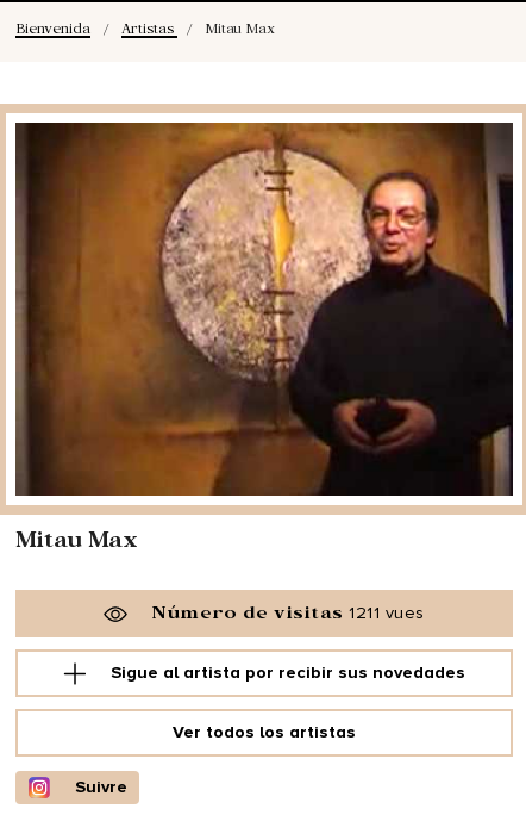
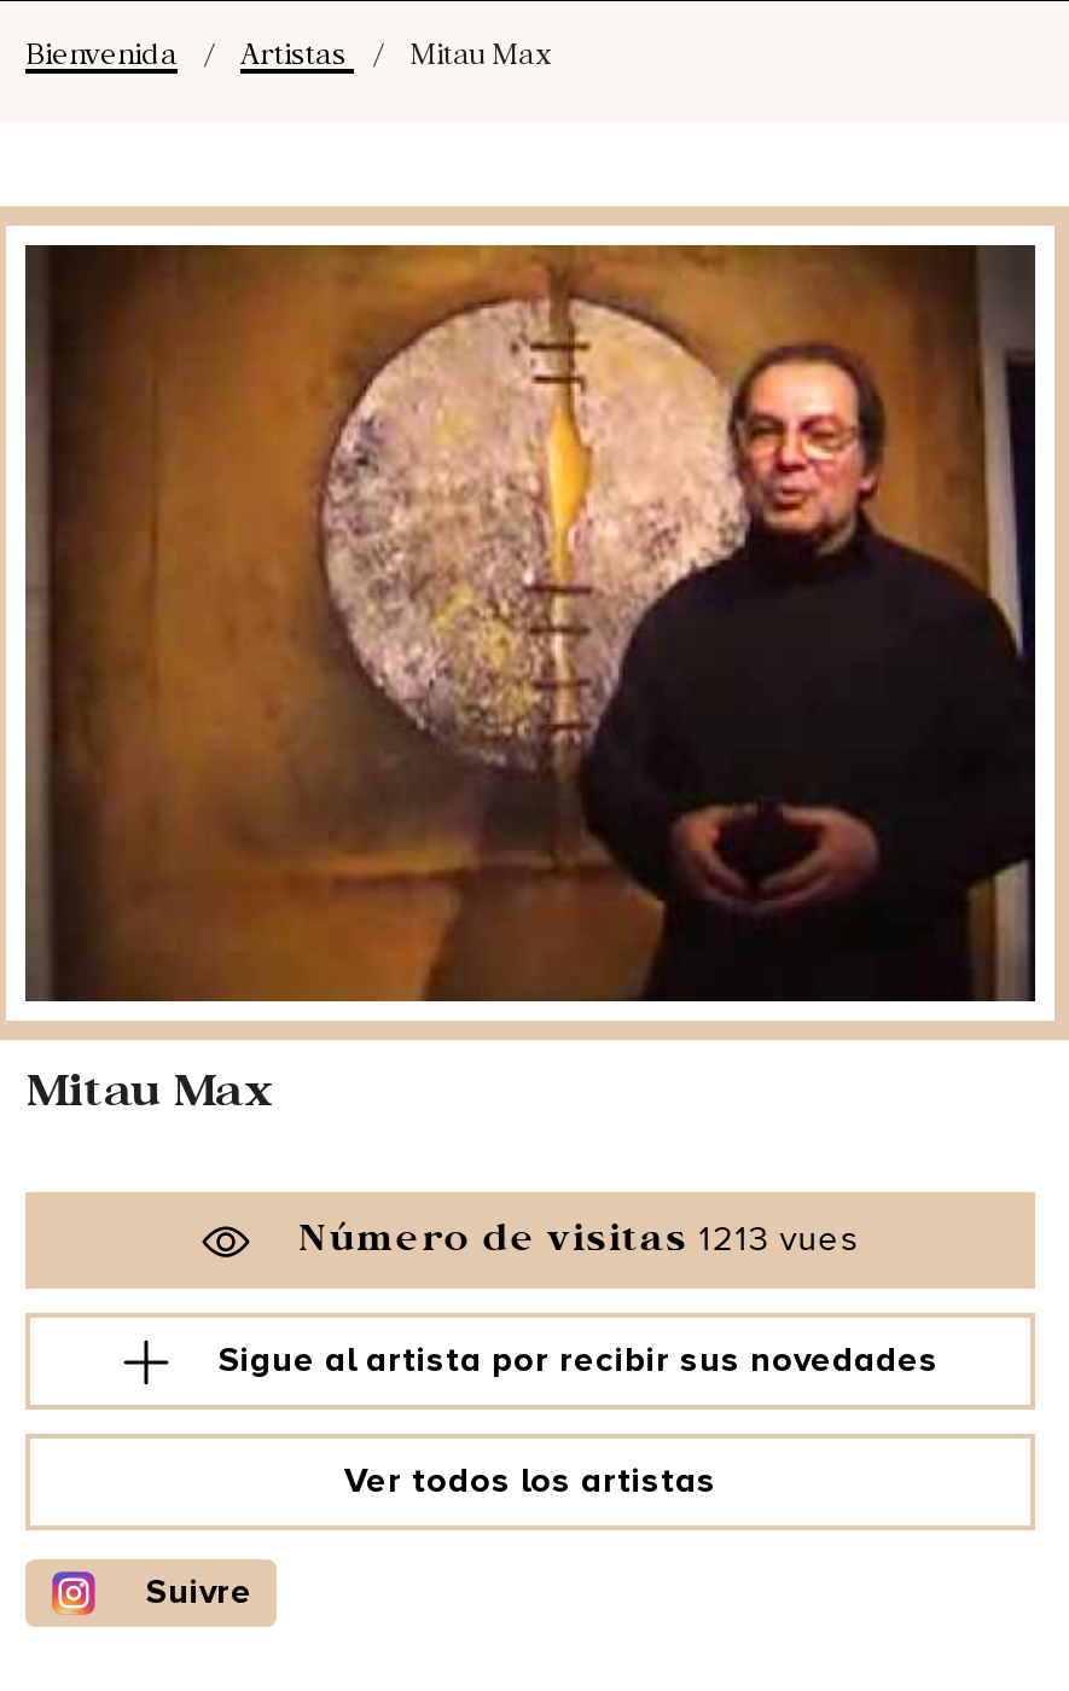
- Número de visitas 1211 vues
+ Número de visitas 1213 vues
